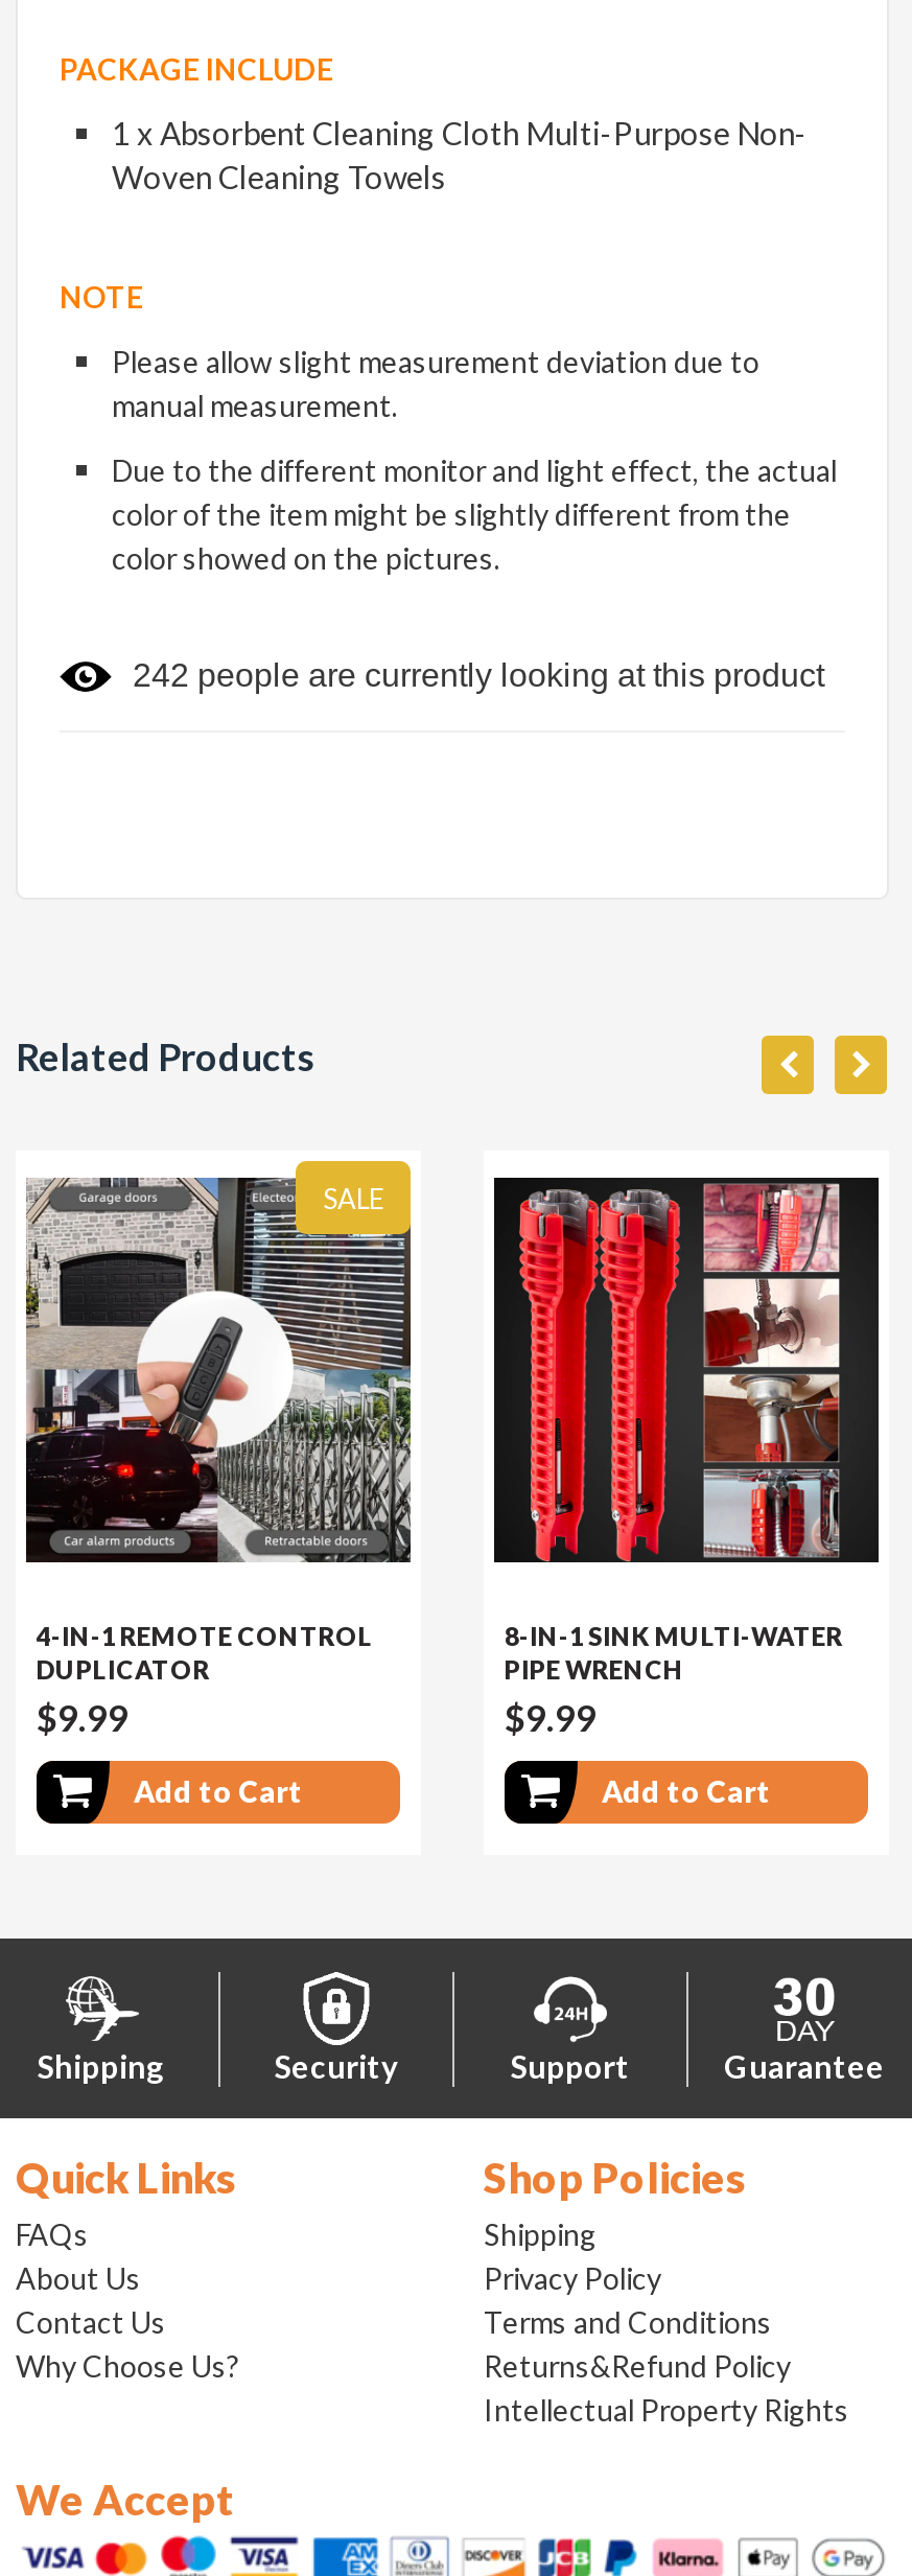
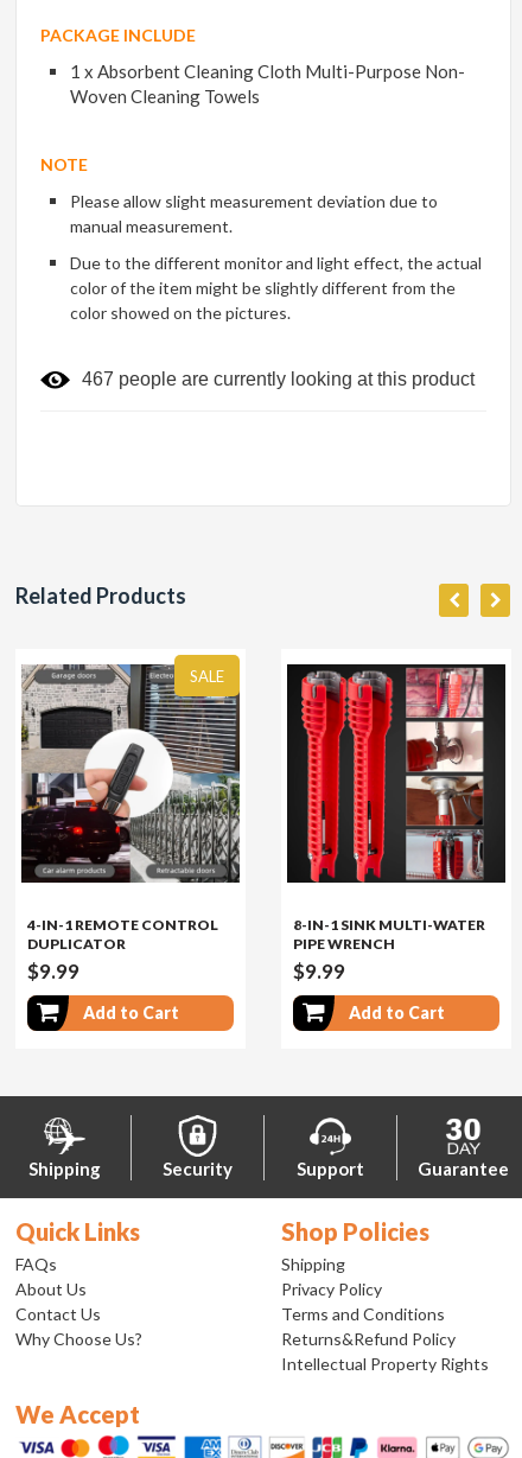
- 242 people are currently looking at this product
+ 467 people are currently looking at this product
